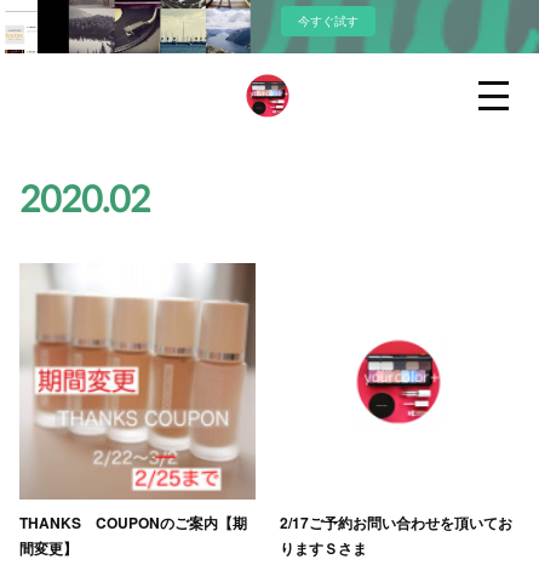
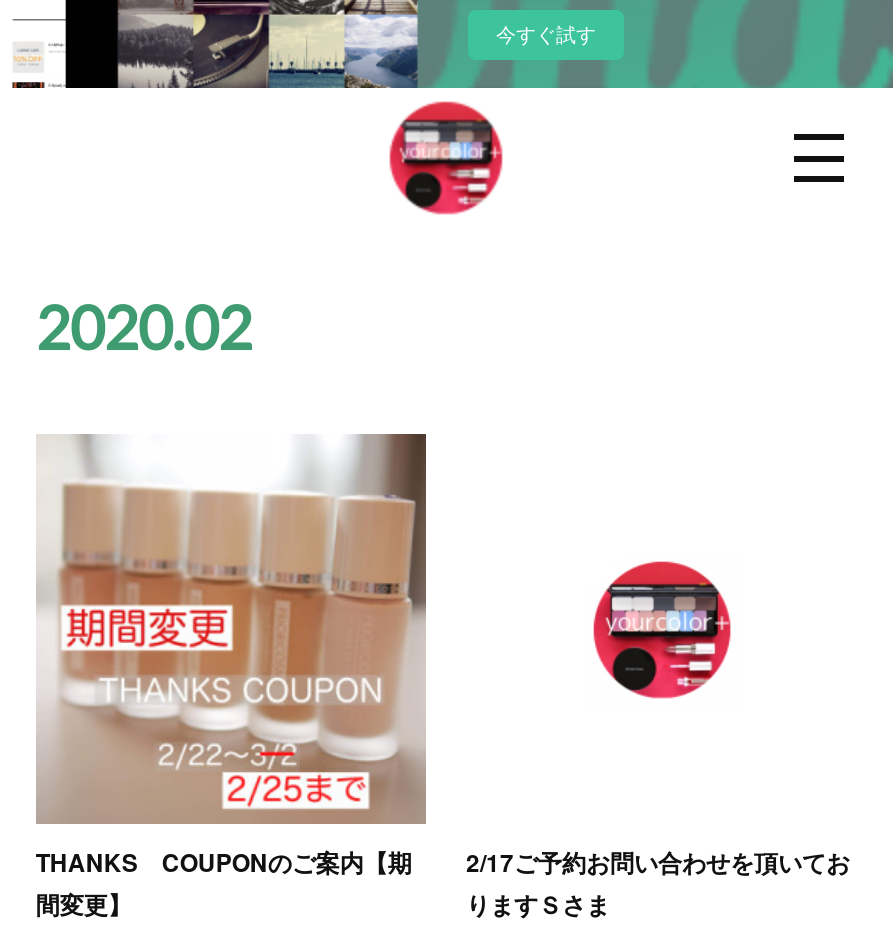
- [image]
+ [image]
